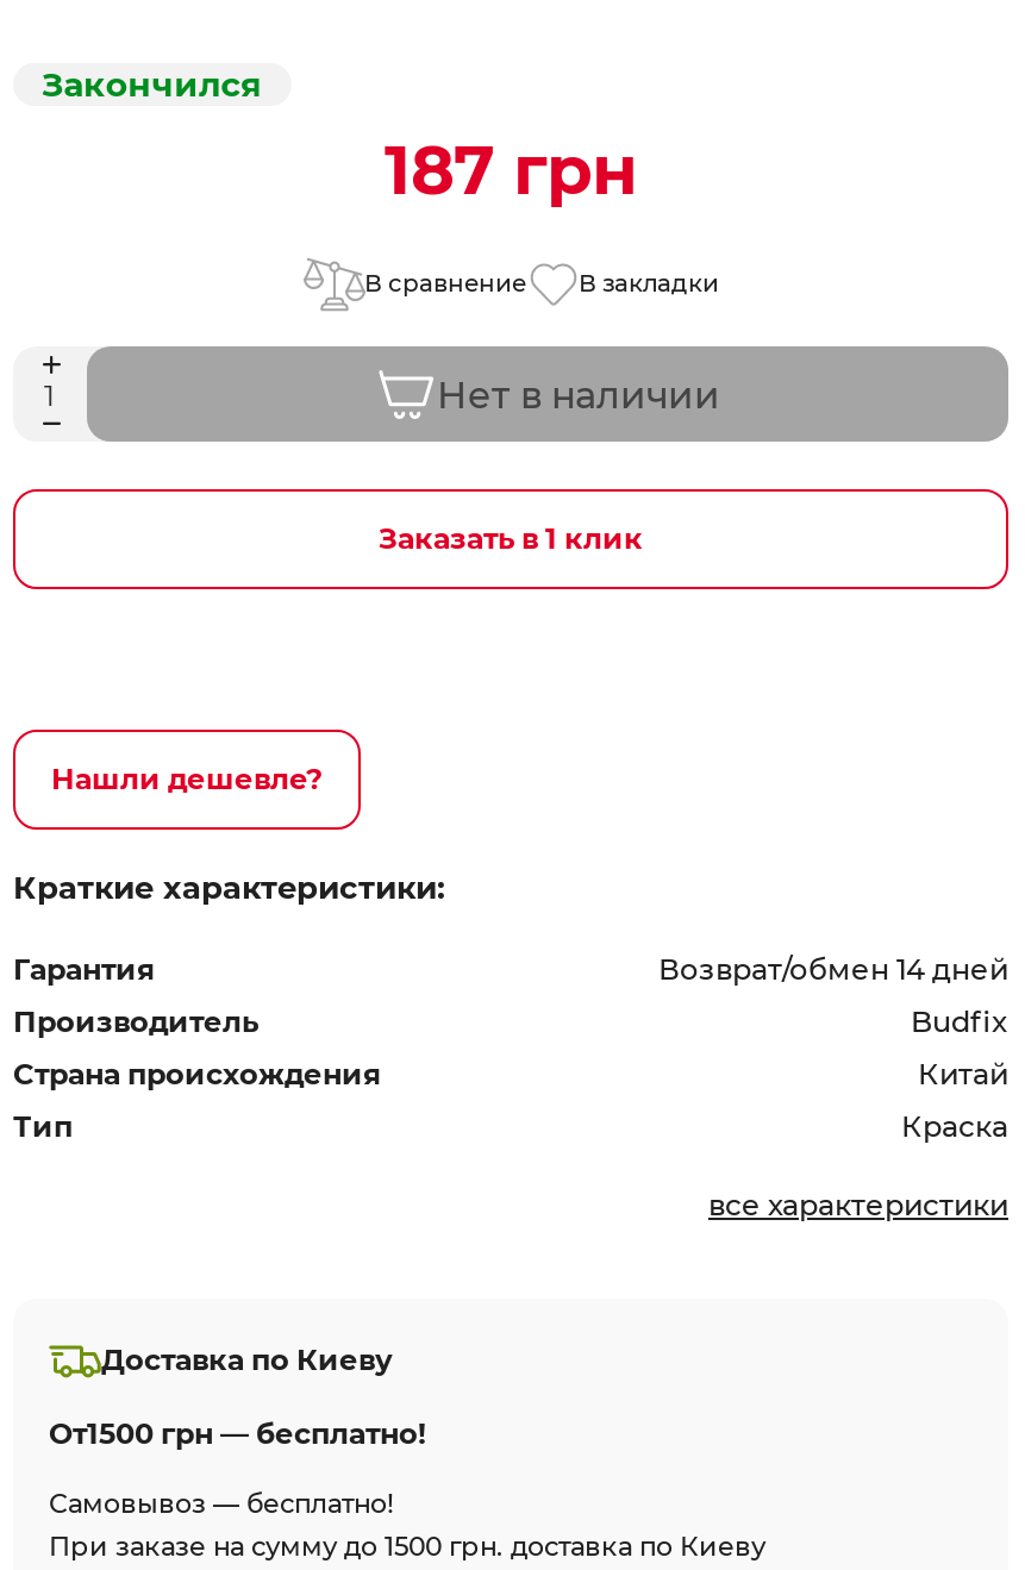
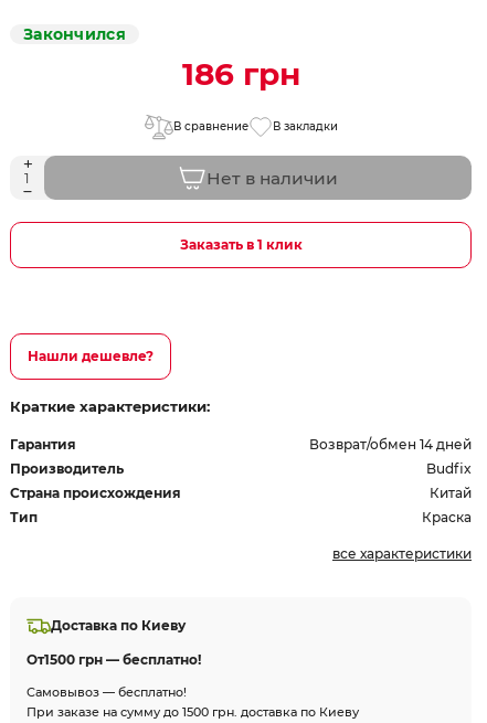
- 187 грн
+ 186 грн
